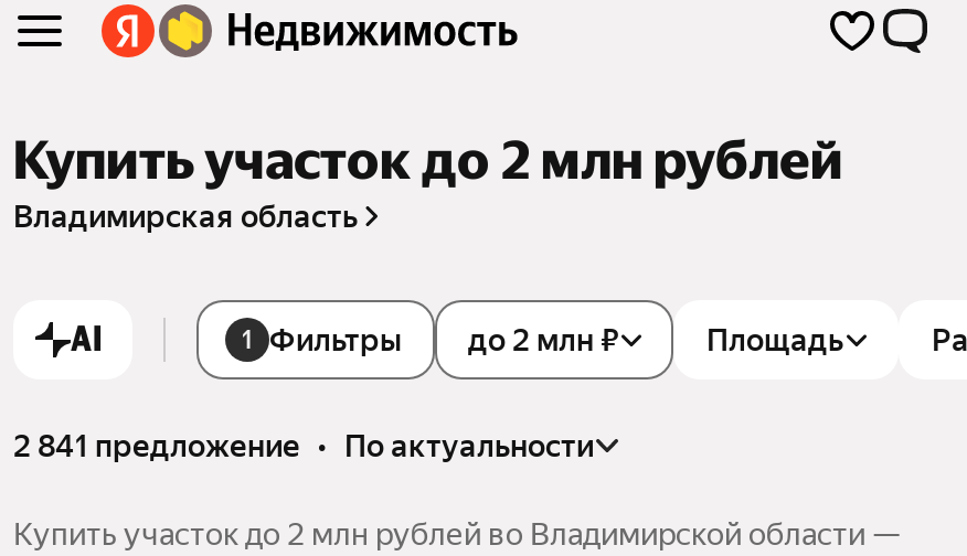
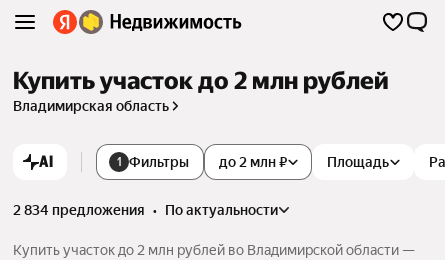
- 2 841 предложение • по актуальности
+ 2 834 предложения • по актуальности
